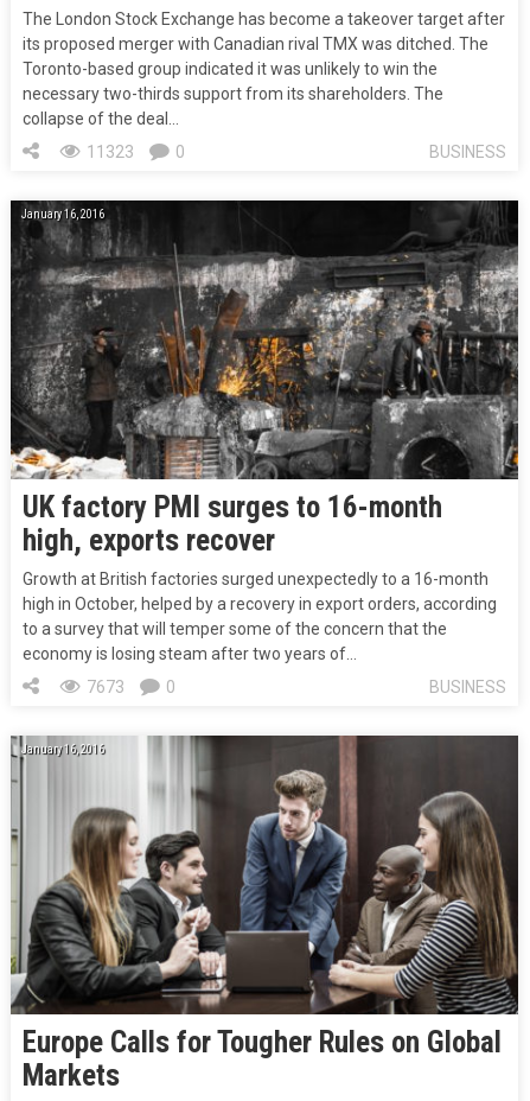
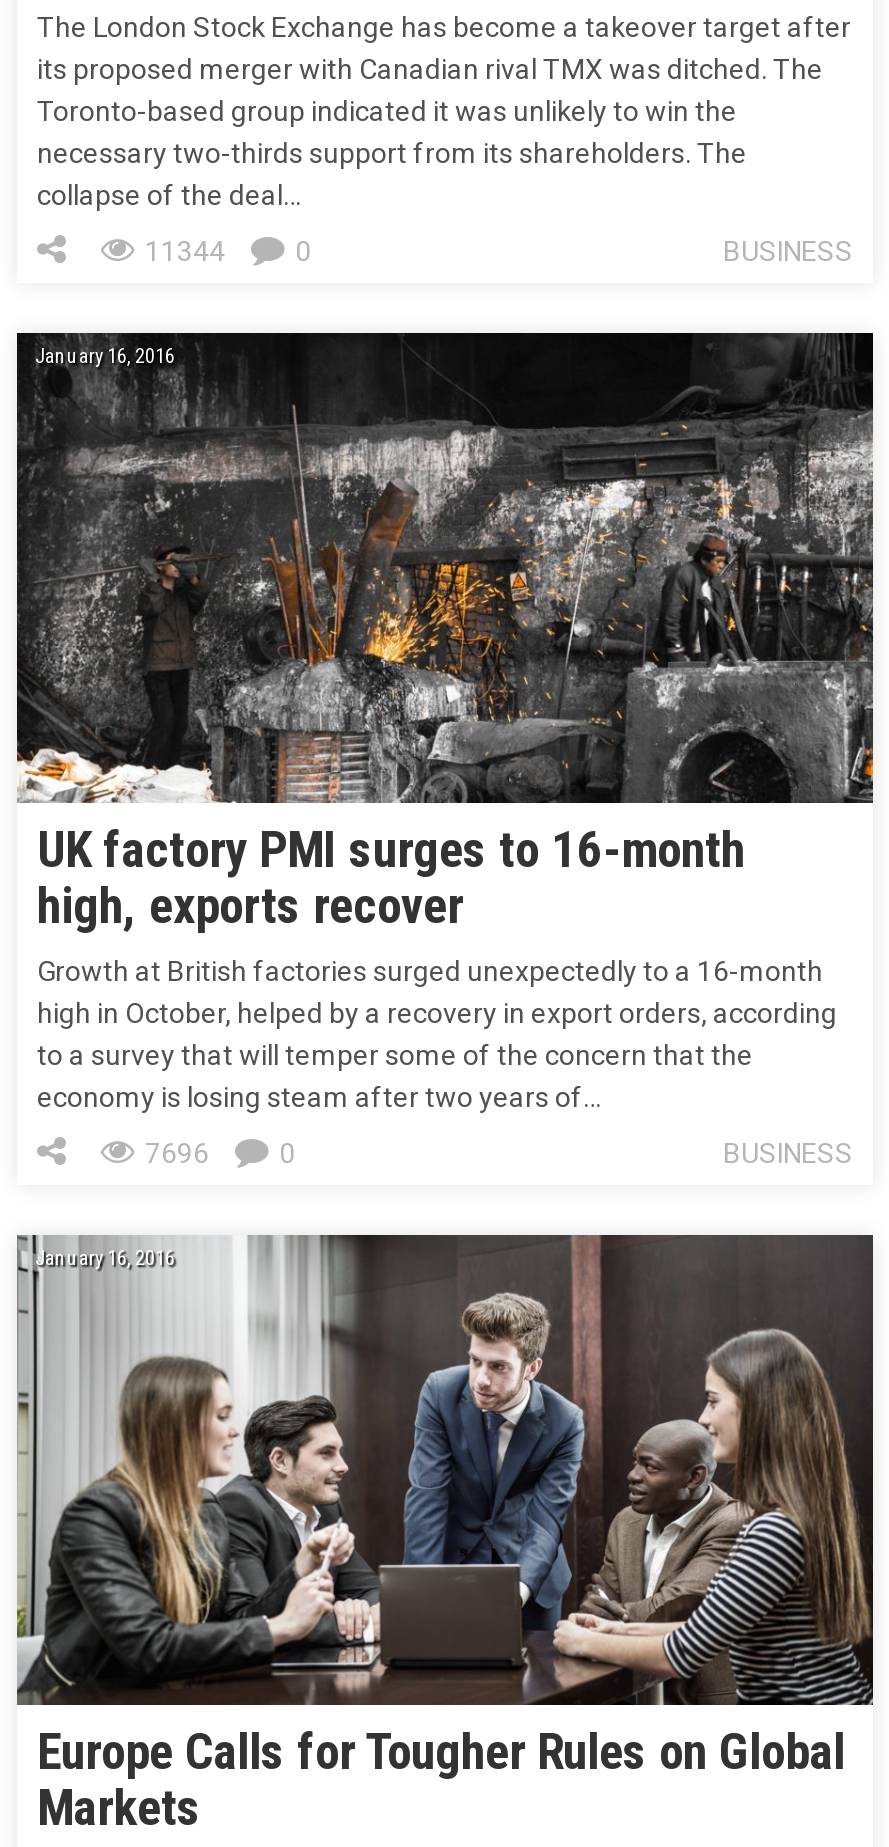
- 11323
+ 11344

- 7673
+ 7696
